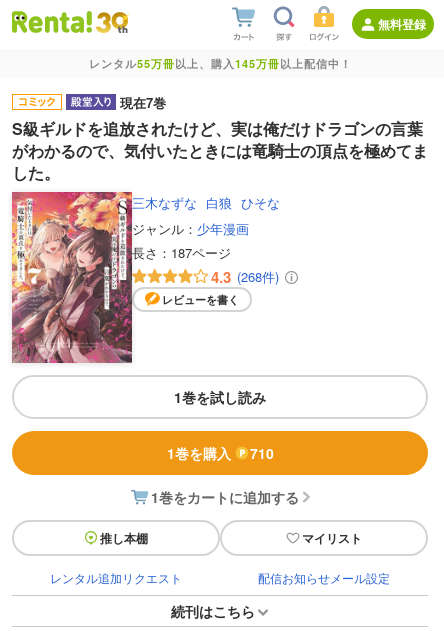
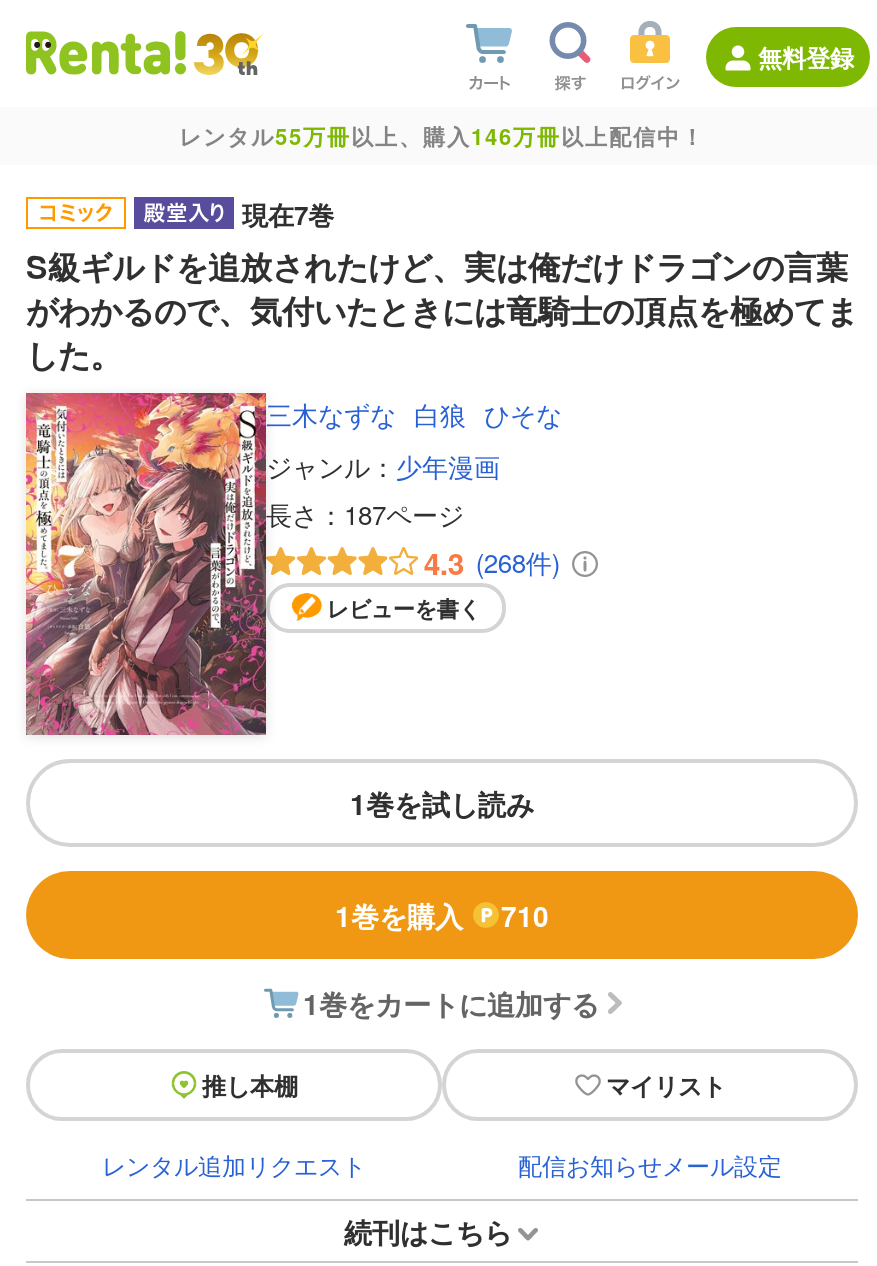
- レンタル55万冊以上、購入145万冊以上配信中！
+ レンタル55万冊以上、購入146万冊以上配信中！
